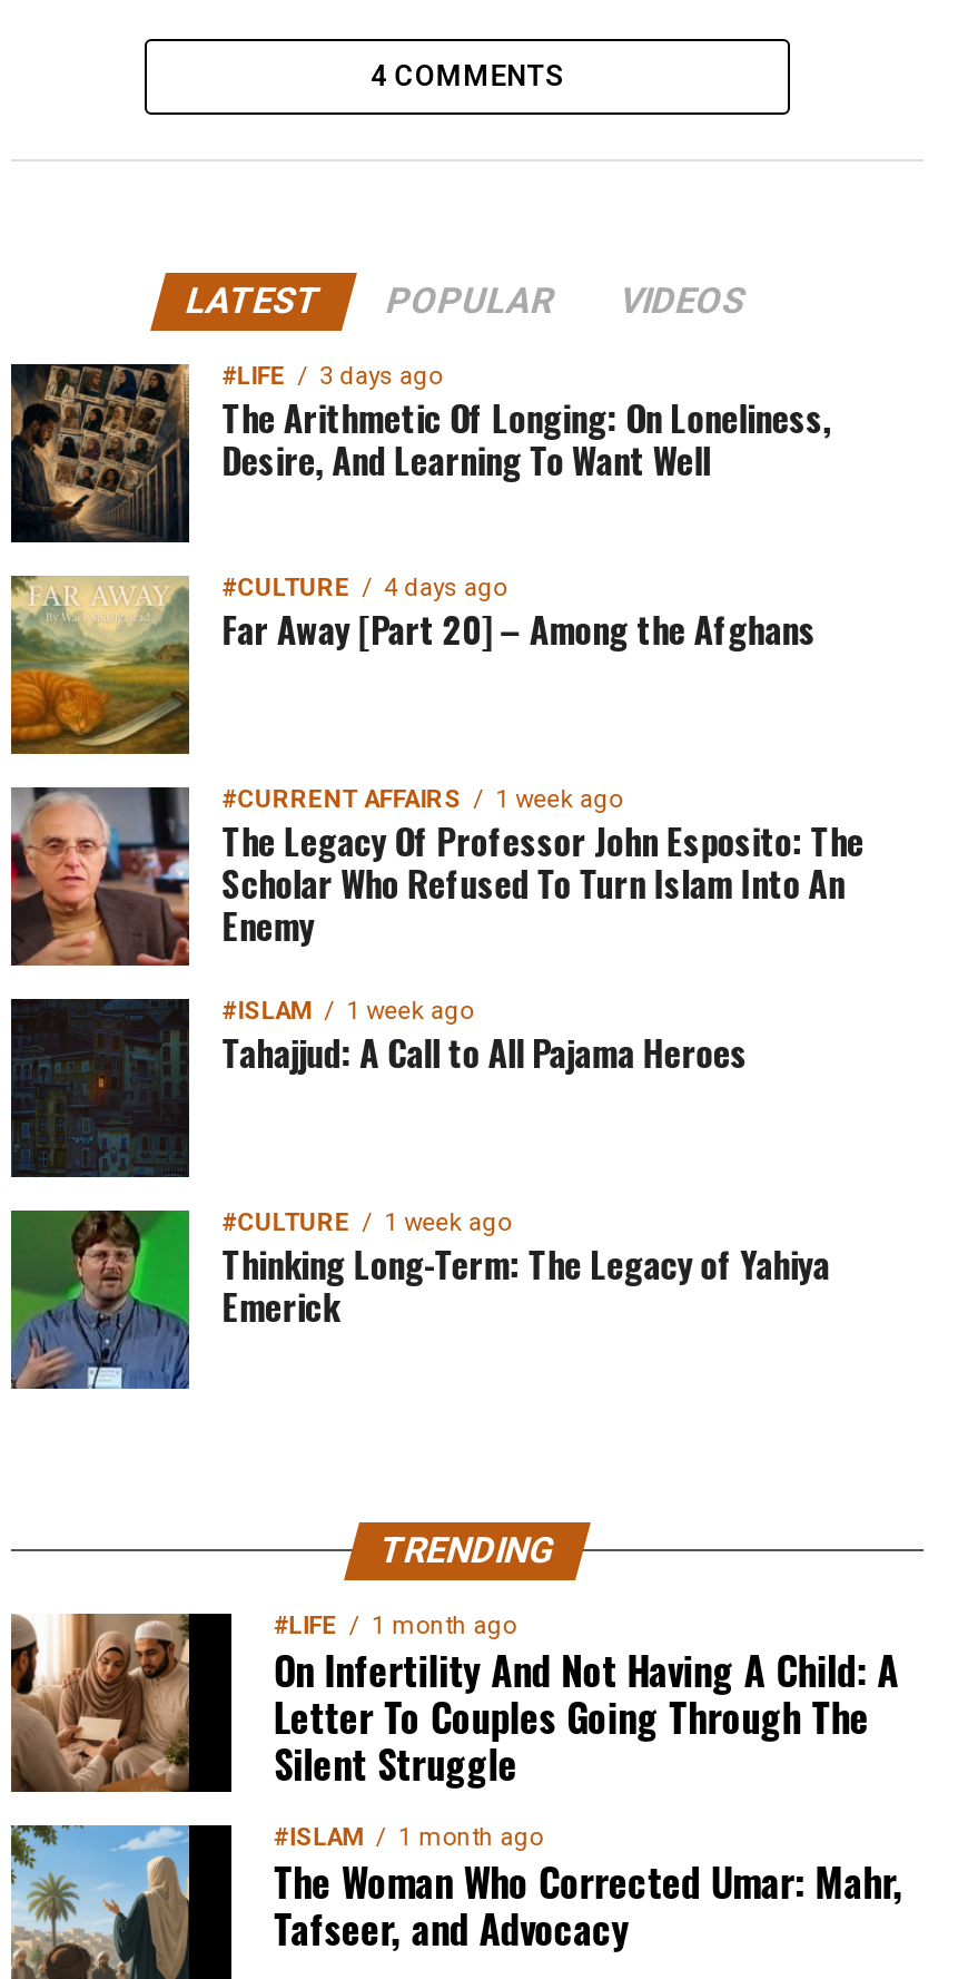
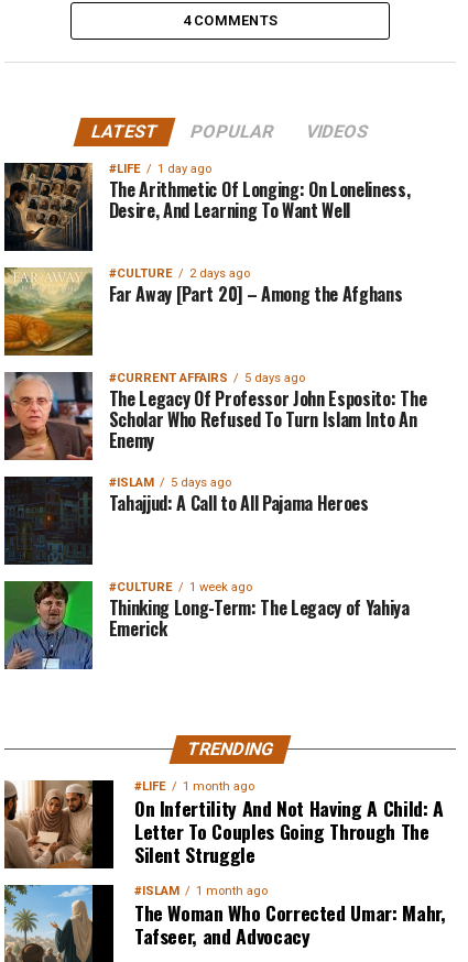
- #LIFE 3 days ago
+ #LIFE 1 day ago

- #CULTURE 4 days ago
+ #CULTURE 2 days ago

- #CURRENT AFFAIRS 1 week ago
+ #CURRENT AFFAIRS 5 days ago

- #ISLAM 1 week ago
+ #ISLAM 5 days ago
